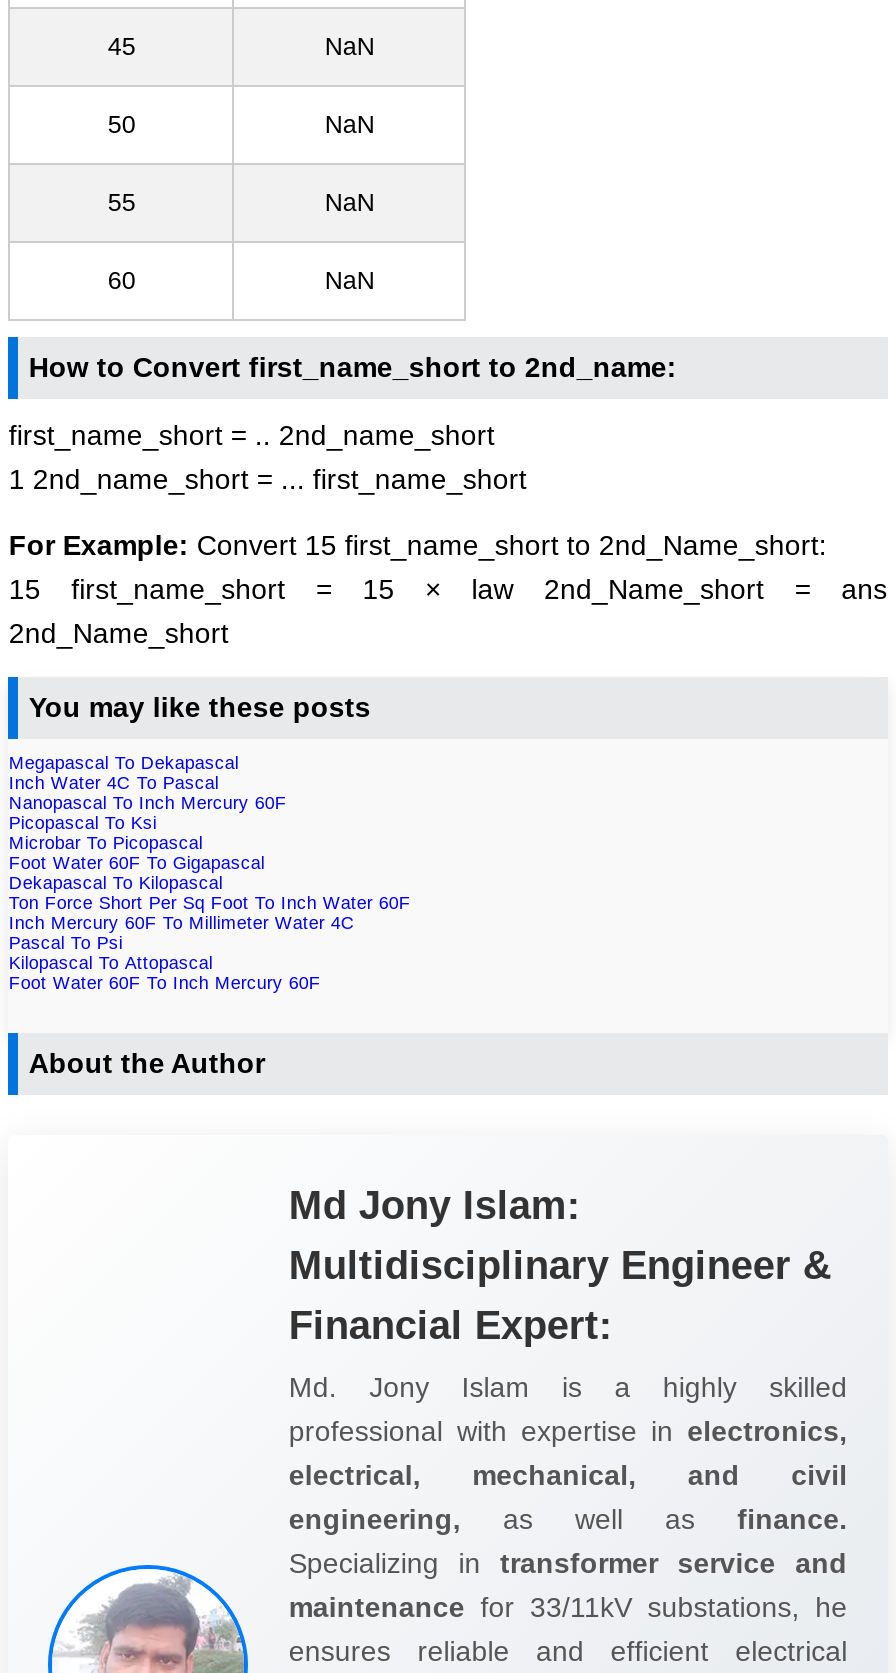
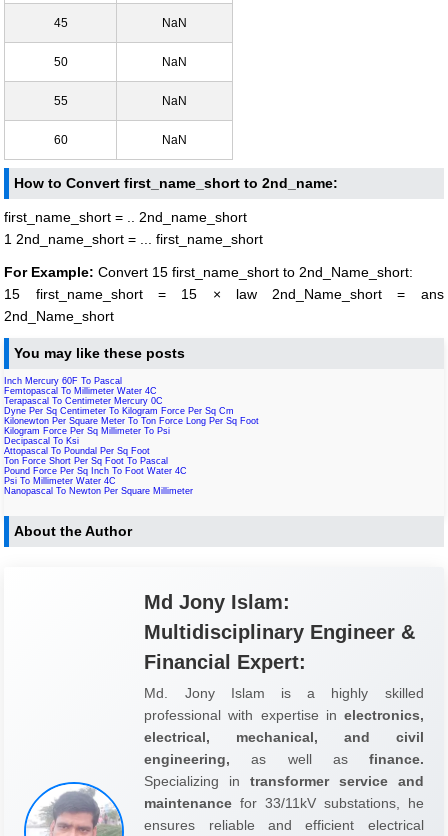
- Megapascal To Dekapascal
- Inch Water 4C To Pascal
- Nanopascal To Inch Mercury 60F
- Picopascal To Ksi
- Microbar To Picopascal
- Foot Water 60F To Gigapascal
- Dekapascal To Kilopascal
- Ton Force Short Per Sq Foot To Inch Water 60F
- Inch Mercury 60F To Millimeter Water 4C
- Pascal To Psi
- Kilopascal To Attopascal
- Foot Water 60F To Inch Mercury 60F
+ Inch Mercury 60F To Pascal
+ Femtopascal To Millimeter Water 4C
+ Terapascal To Centimeter Mercury 0C
+ Dyne Per Sq Centimeter To Kilogram Force Per Sq Cm
+ Kilonewton Per Square Meter To Ton Force Long Per Sq Foot
+ Kilogram Force Per Sq Millimeter To Psi
+ Decipascal To Ksi
+ Attopascal To Poundal Per Sq Foot
+ Ton Force Short Per Sq Foot To Pascal
+ Pound Force Per Sq Inch To Foot Water 4C
+ Psi To Millimeter Water 4C
+ Nanopascal To Newton Per Square Millimeter
